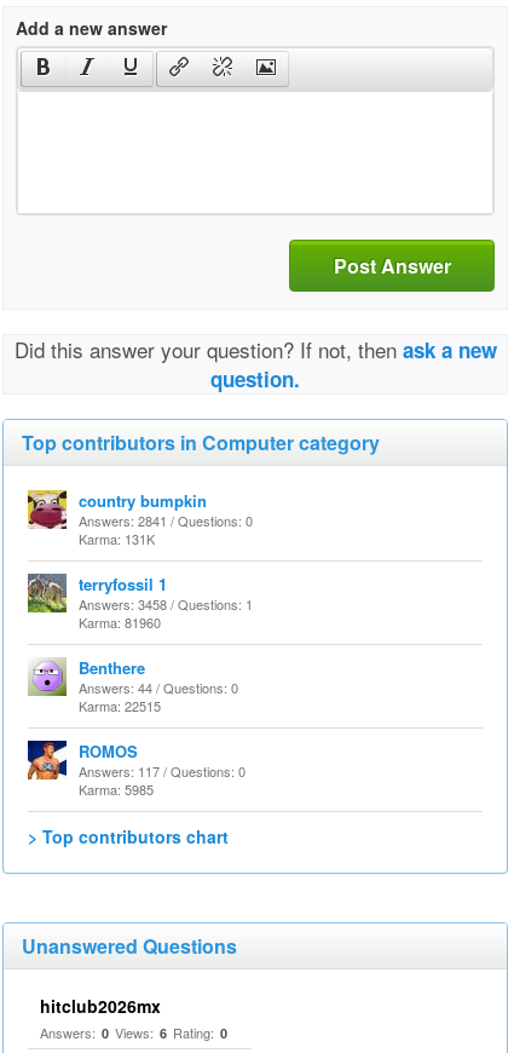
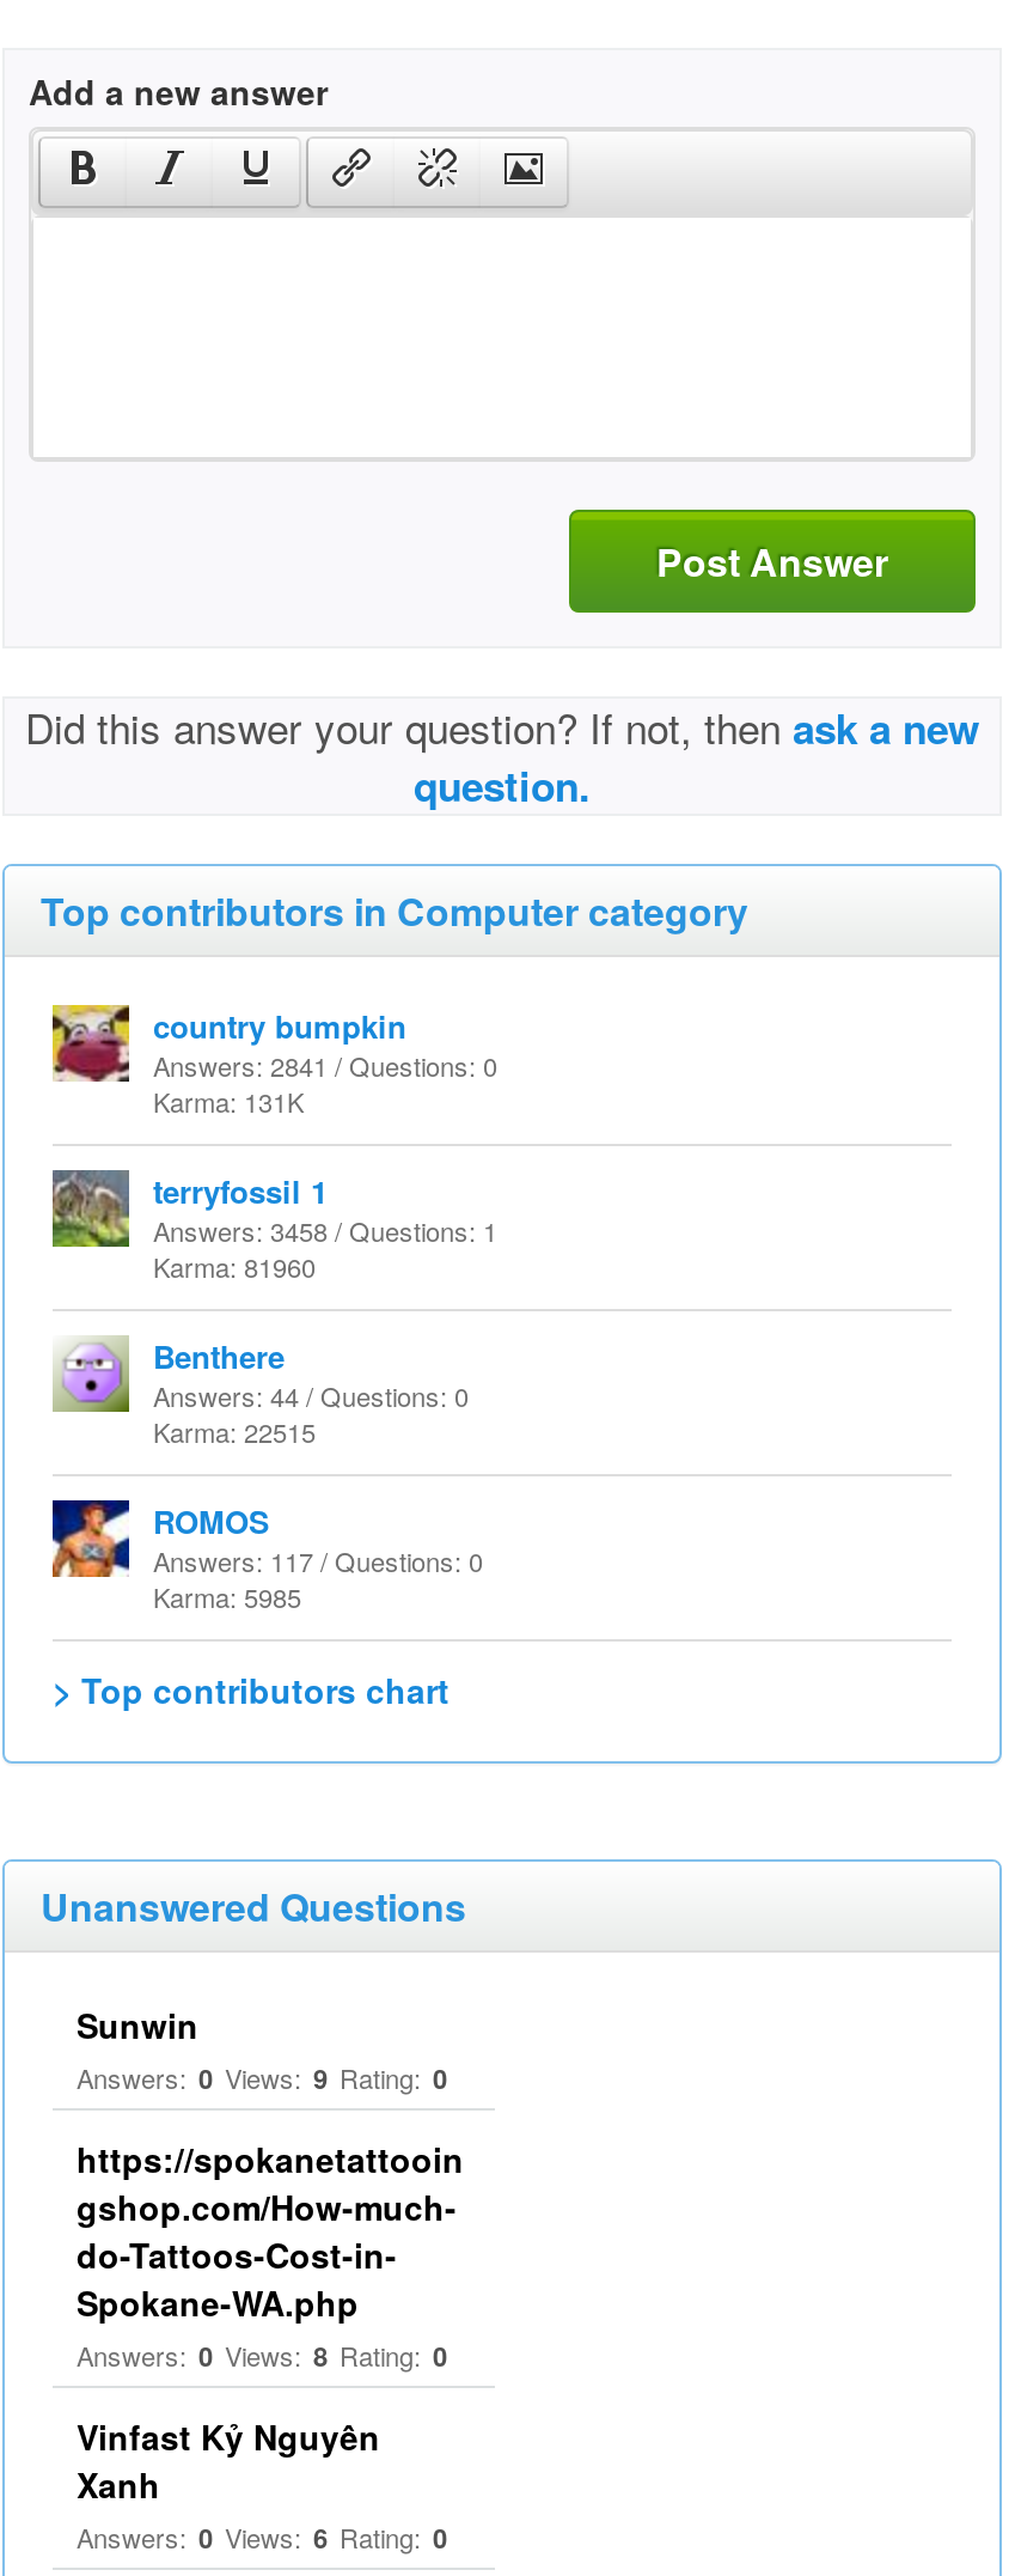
- hitclub2026mx
+ Sunwin
+ Answers: 0 Views: 9 Rating: 0
+ https://spokanetattooin
+ gshop.com/How-much-
+ do-Tattoos-Cost-in-
+ Spokane-WA.php
+ Answers: 0 Views: 8 Rating: 0
+ Vinfast Kỷ Nguyên
+ Xanh
